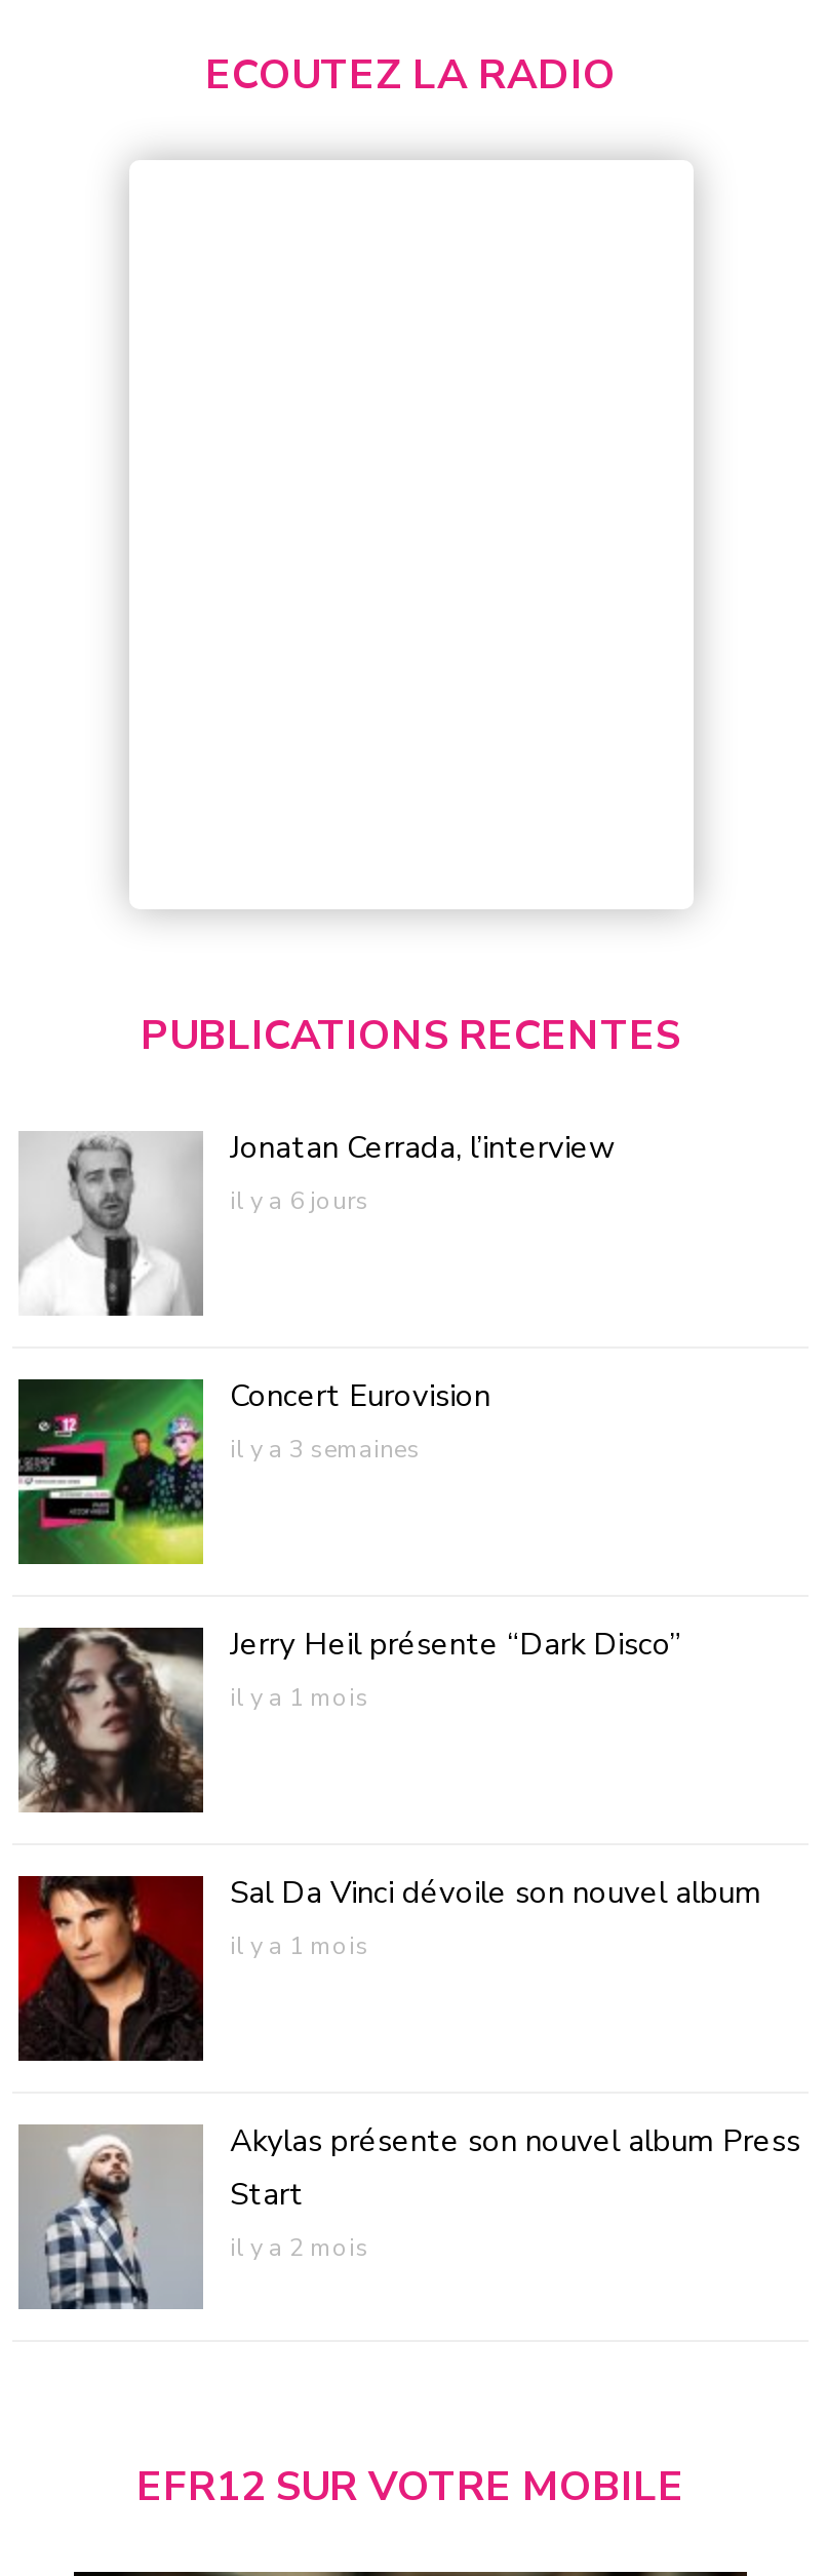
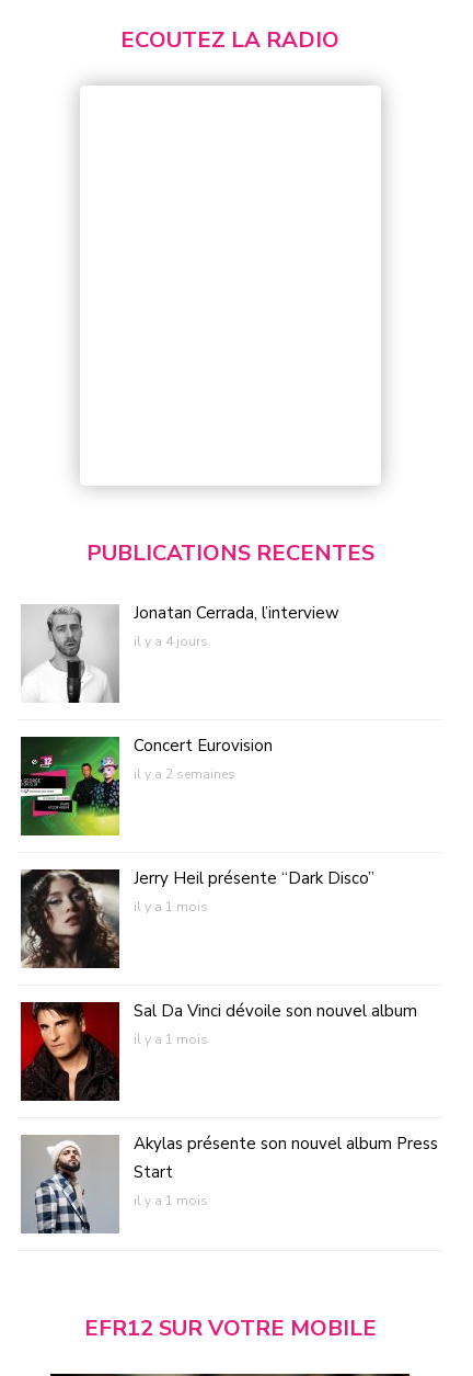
- il y a 6 jours
+ il y a 4 jours

- il y a 3 semaines
+ il y a 2 semaines

- il y a 2 mois
+ il y a 1 mois
